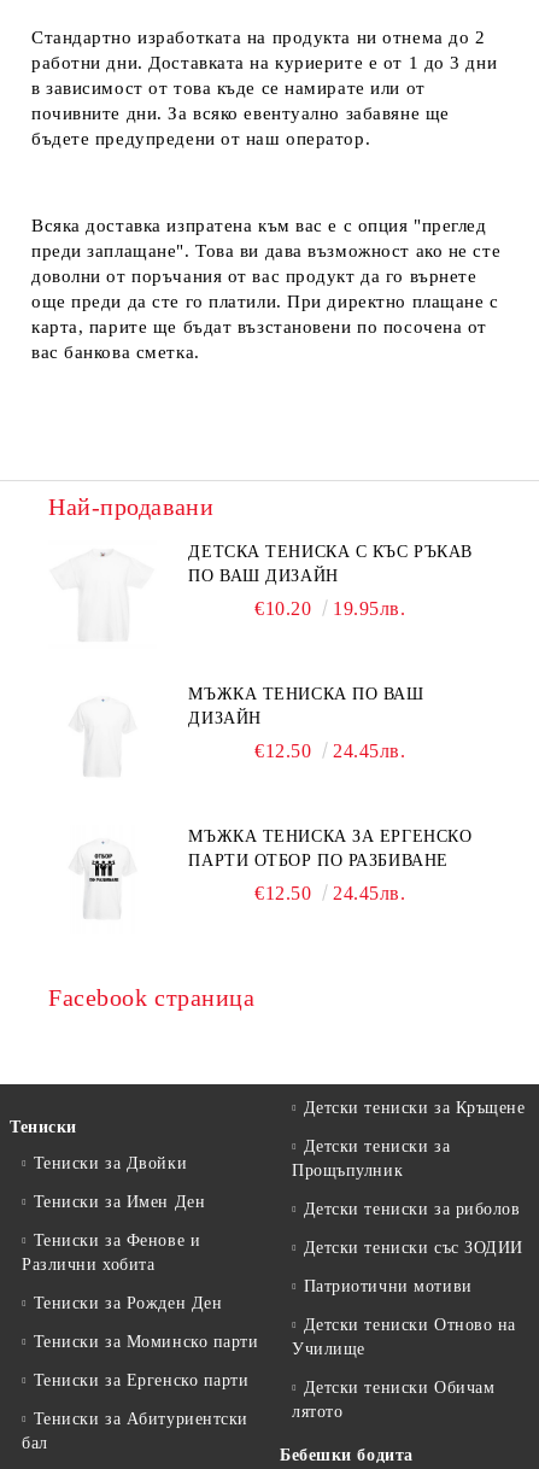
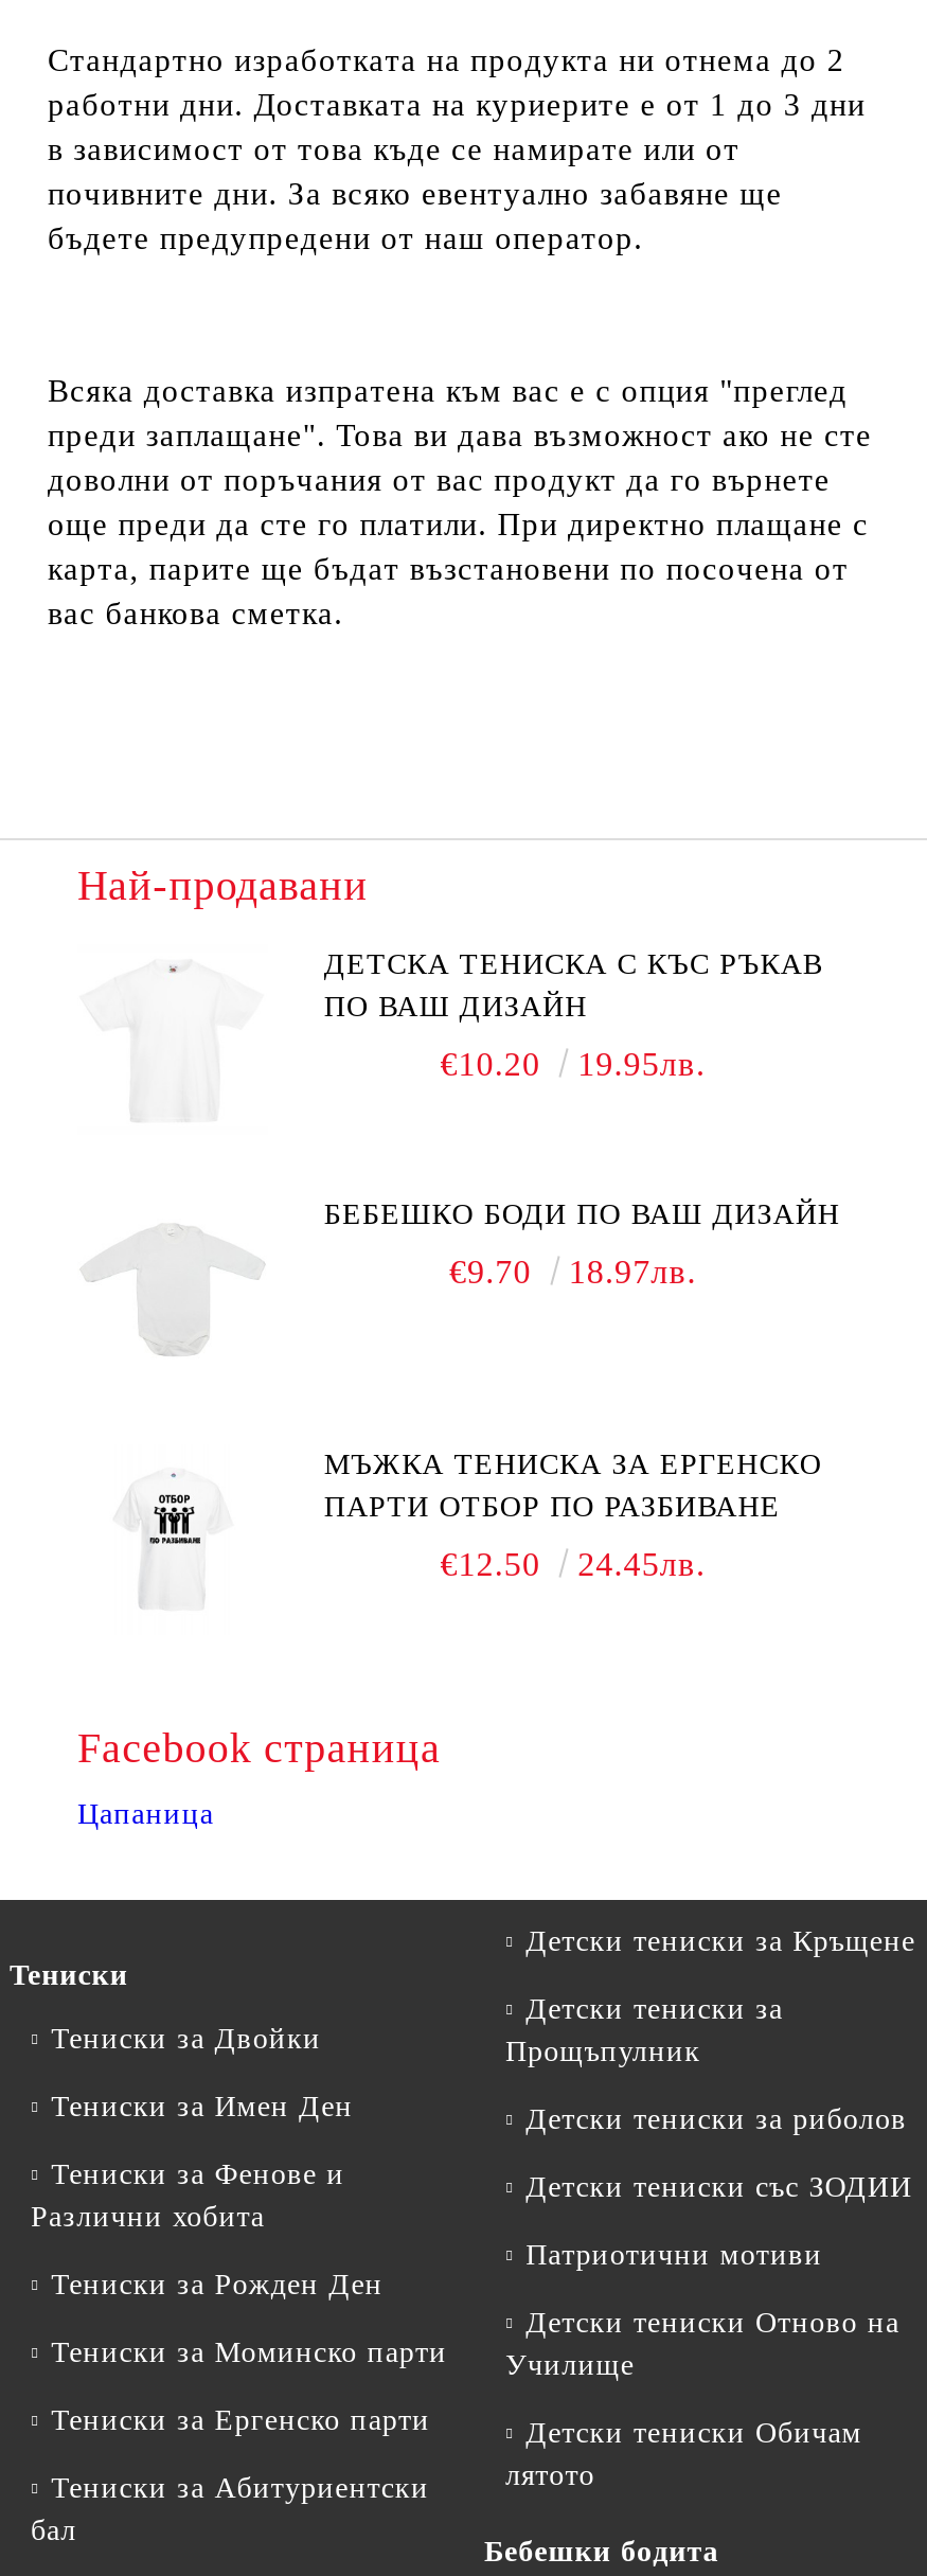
- МЪЖКА ТЕНИСКА ПО ВАШ
- ДИЗАЙН
+ БЕБЕШКО БОДИ ПО ВАШ ДИЗАЙН

- €12.50
- 24.45лв.
+ €9.70
+ 18.97лв.

+ Цапаница
